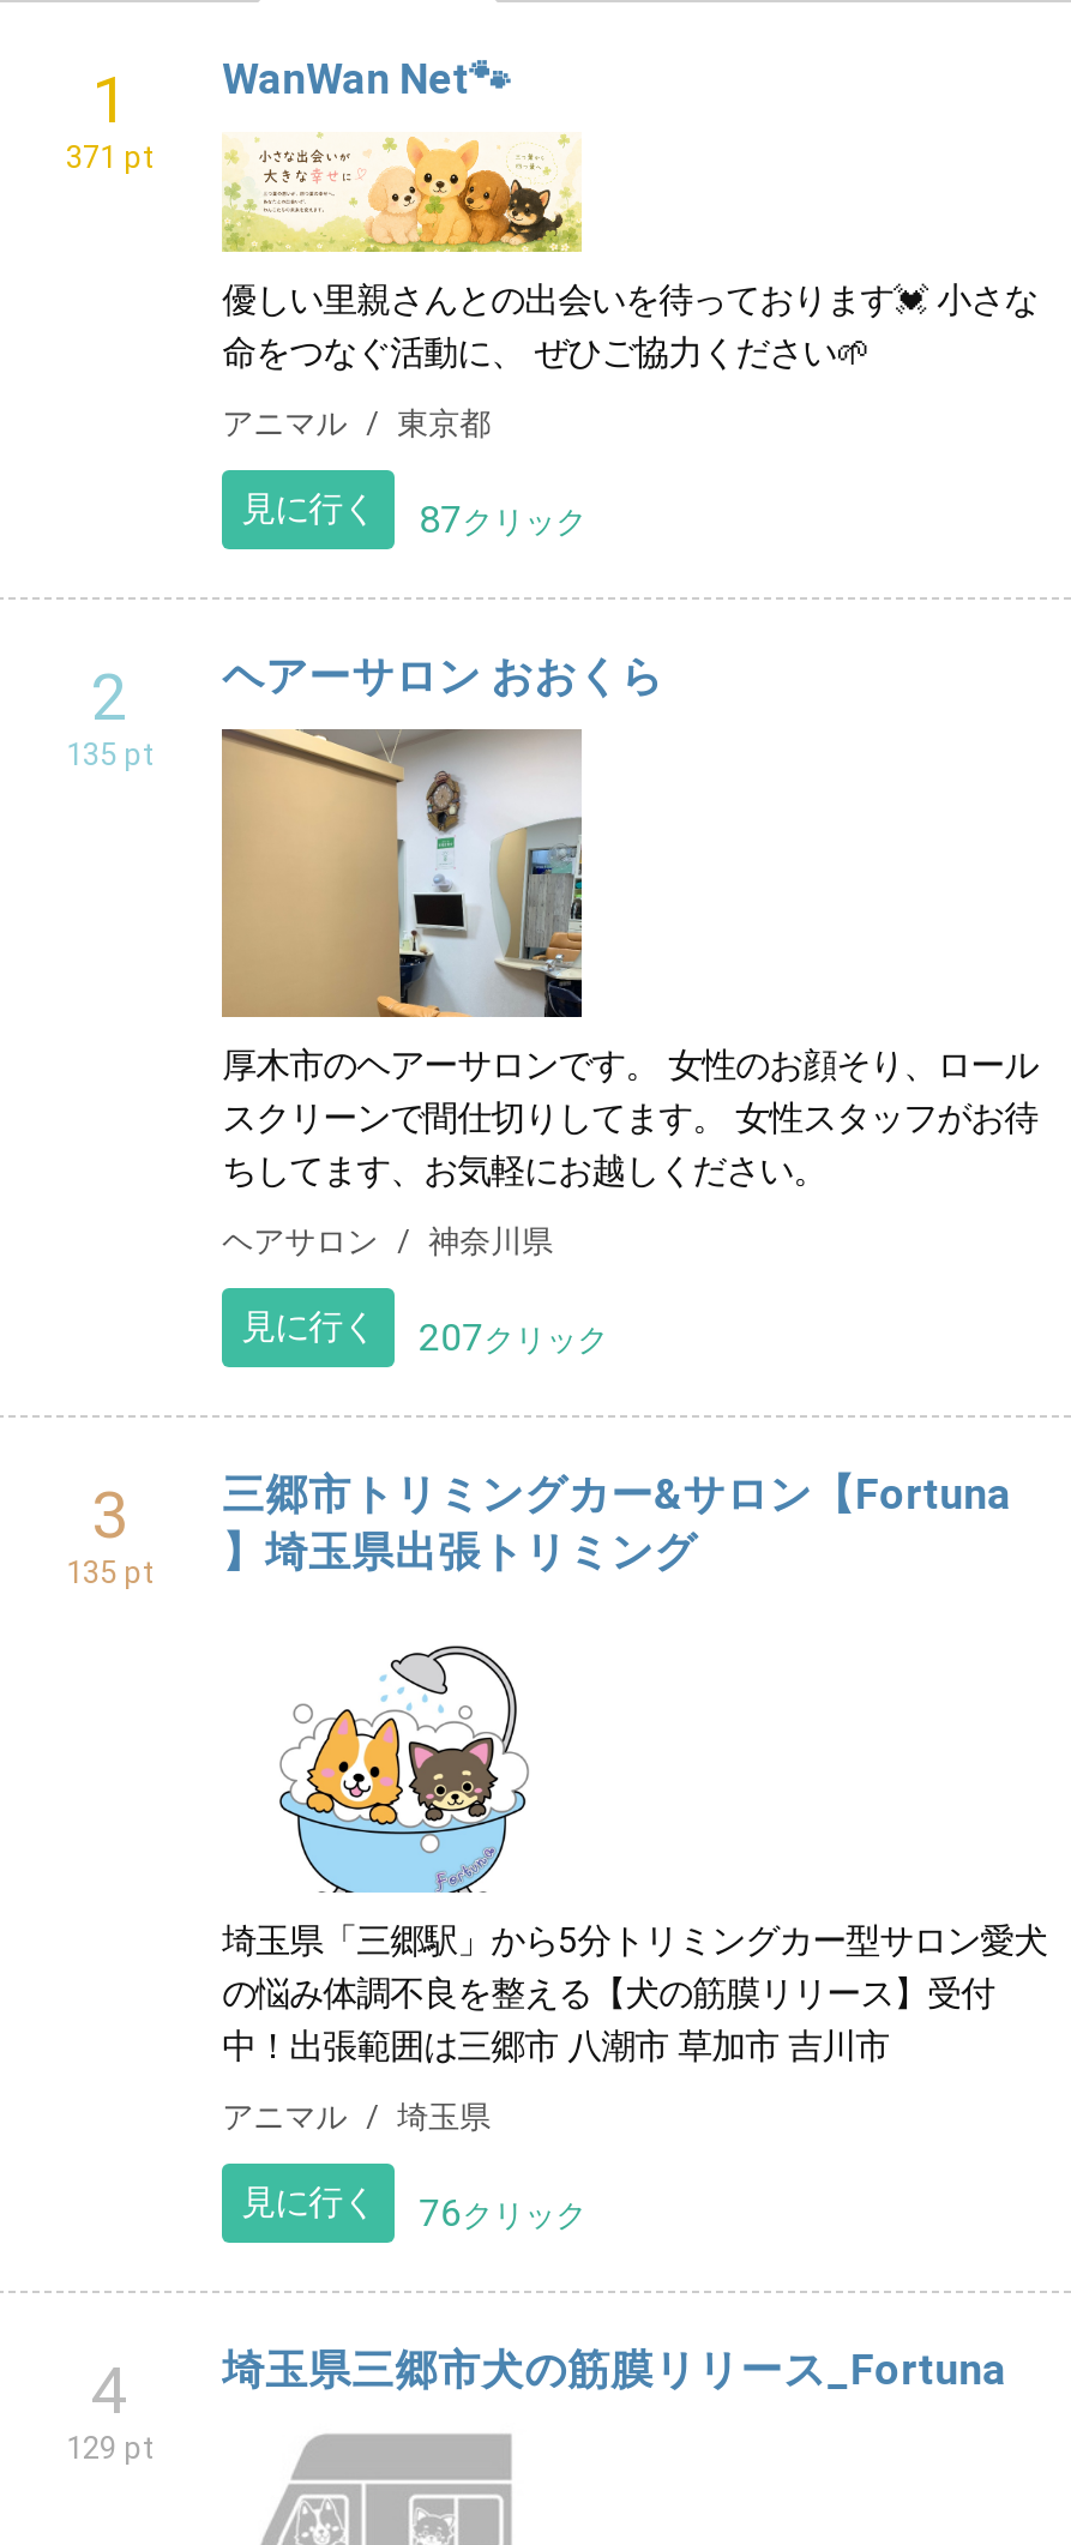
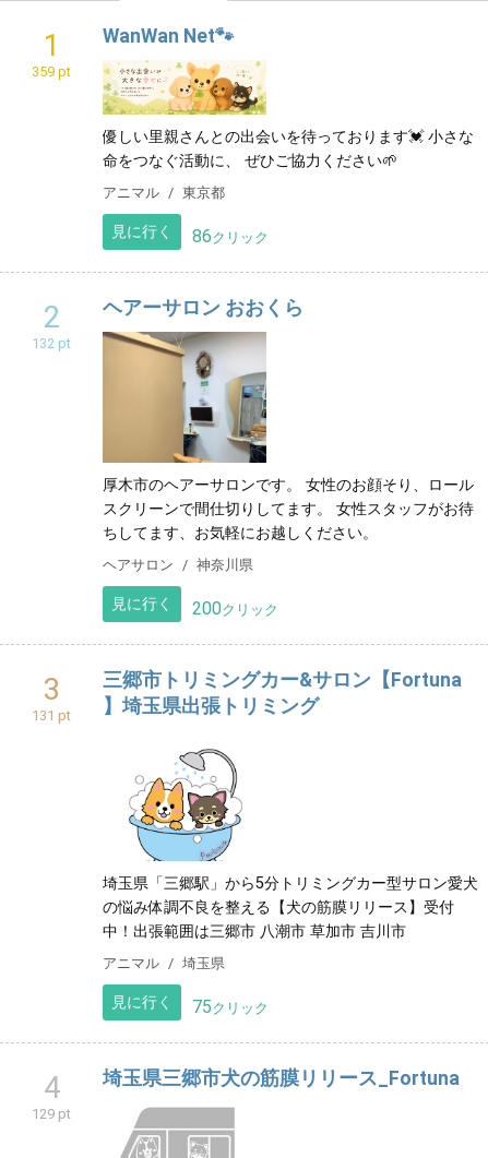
- 371 pt
+ 359 pt

- 見に行く 87クリック
+ 見に行く 86クリック

- 135 pt
+ 132 pt

- 見に行く 207クリック
+ 見に行く 200クリック

- 135 pt 】埼玉県出張トリミング
+ 131 pt 】埼玉県出張トリミング

- 見に行く 76クリック
+ 見に行く 75クリック
